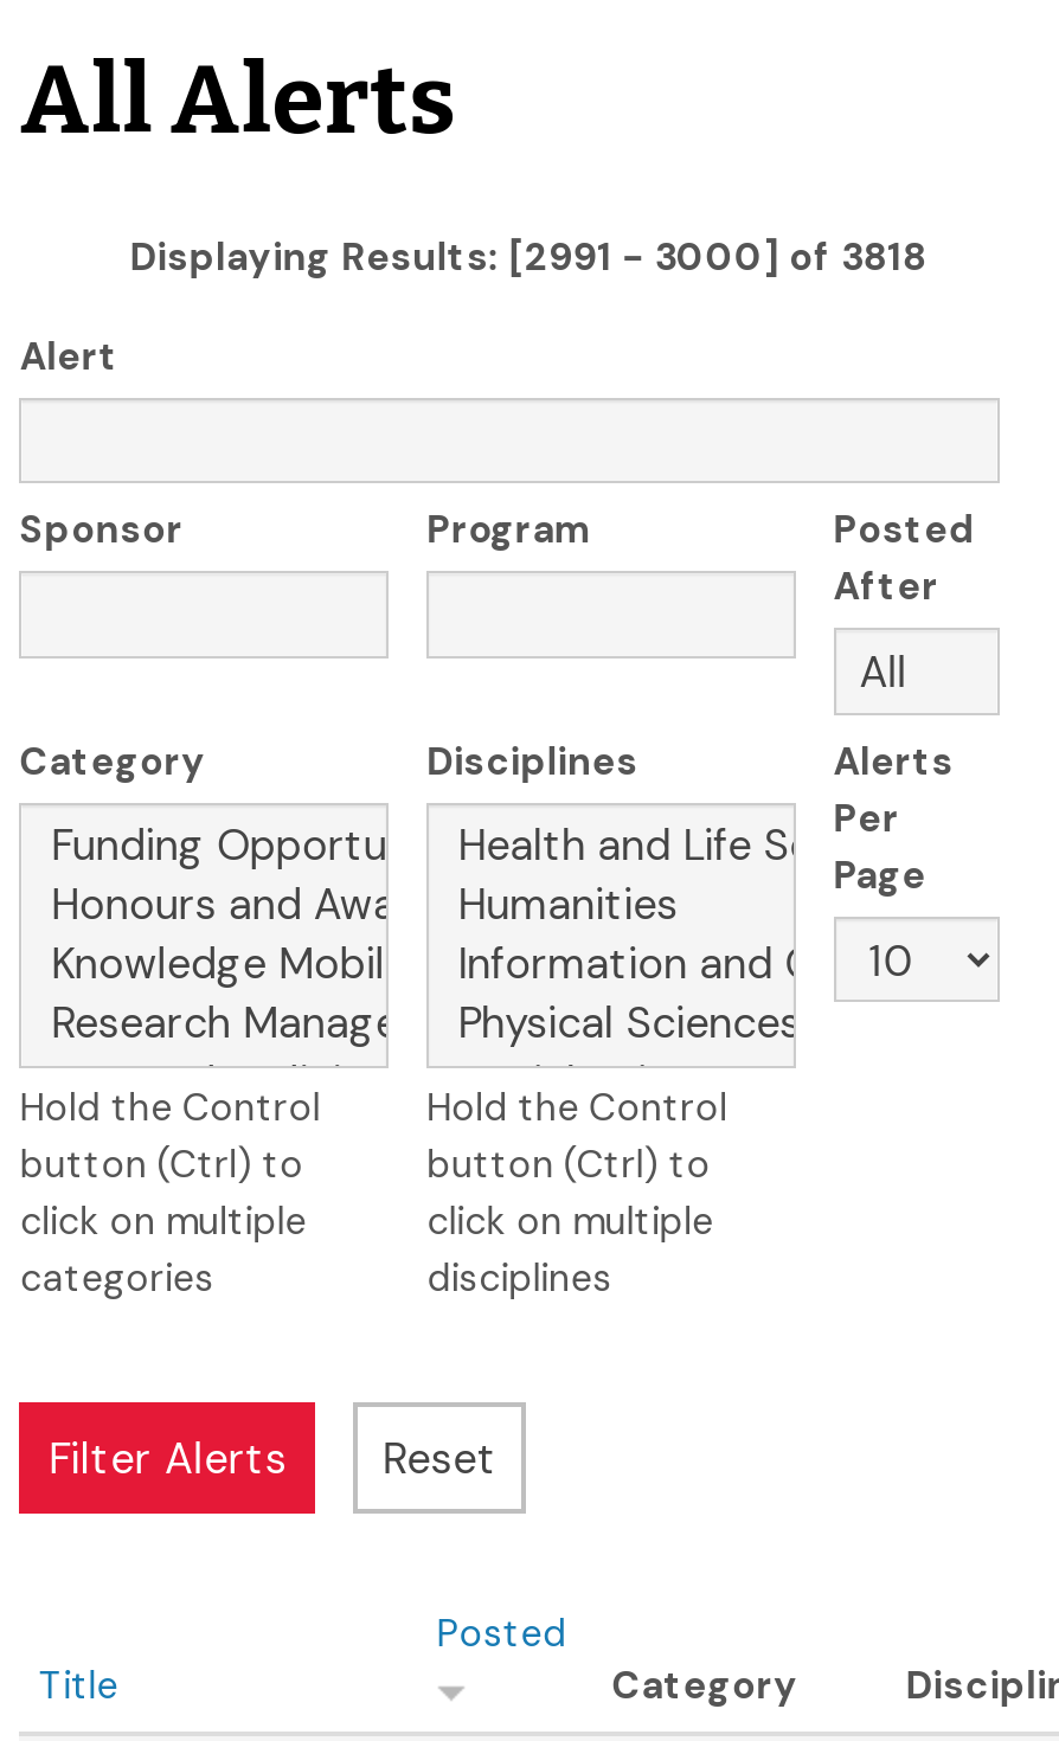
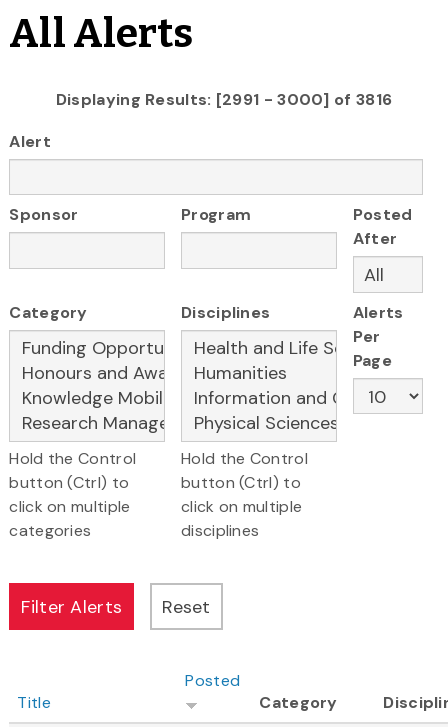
- Displaying Results: [2991 - 3000] of 3818
+ Displaying Results: [2991 - 3000] of 3816
